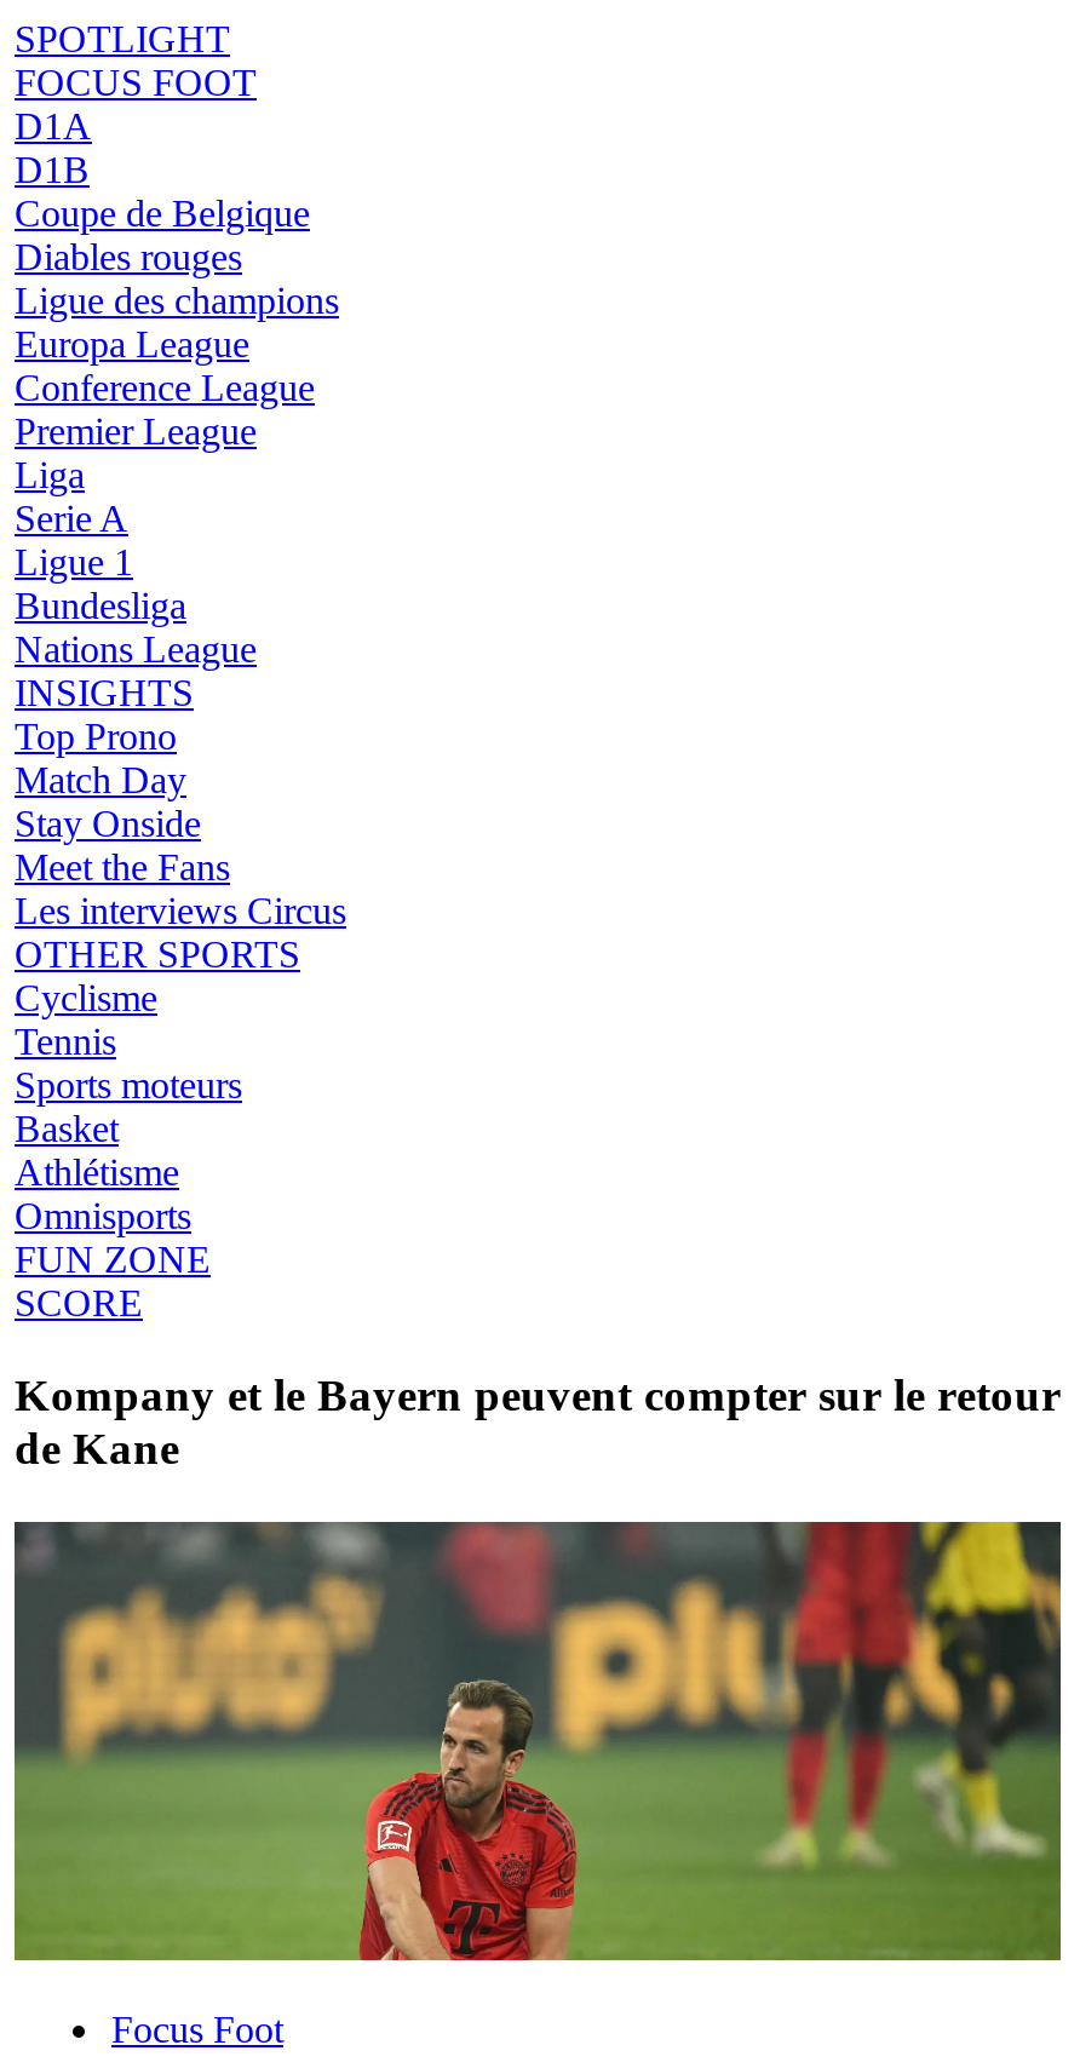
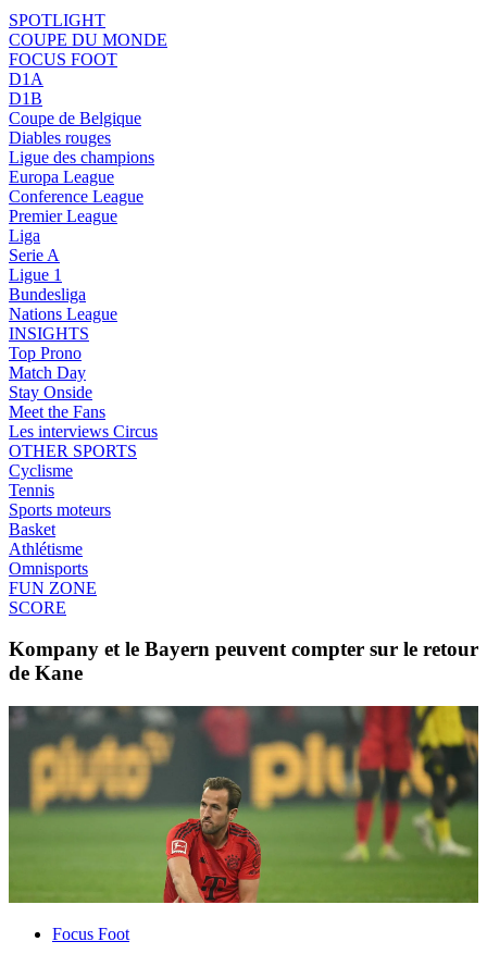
+ COUPE DU MONDE
